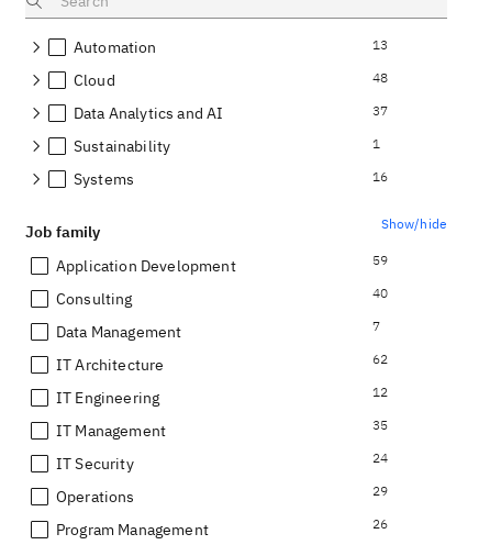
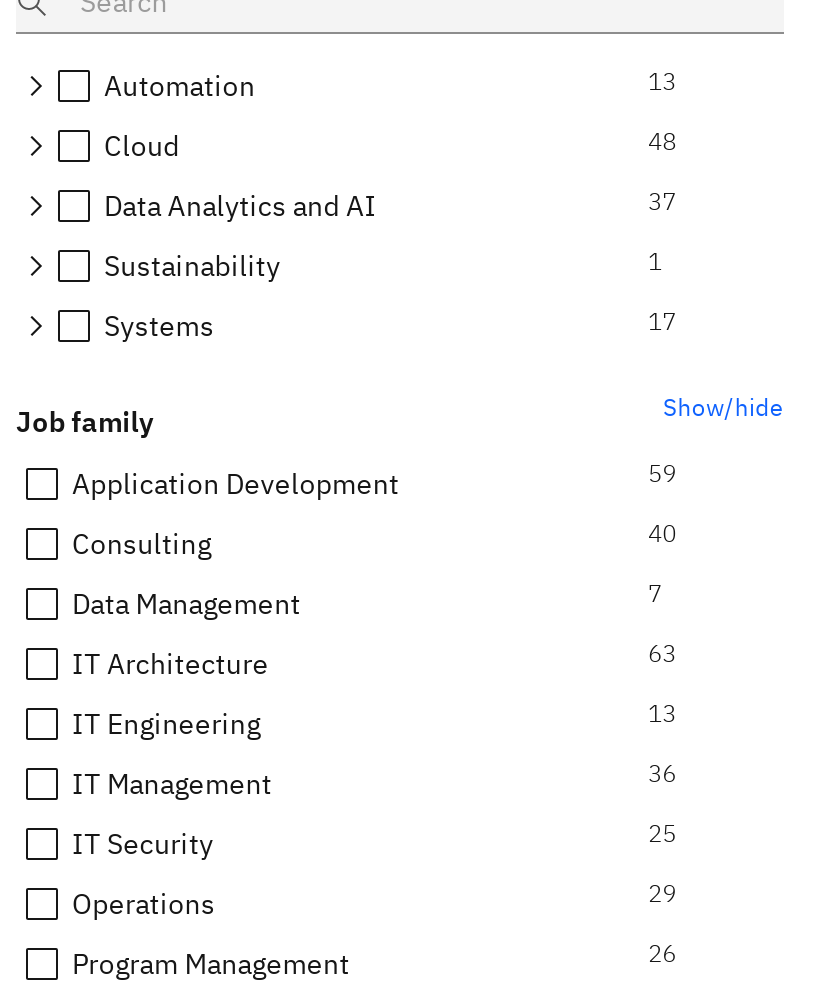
- 16
+ 17

- 62
+ 63

- 12
+ 13

- 35
+ 36

- 24
+ 25
